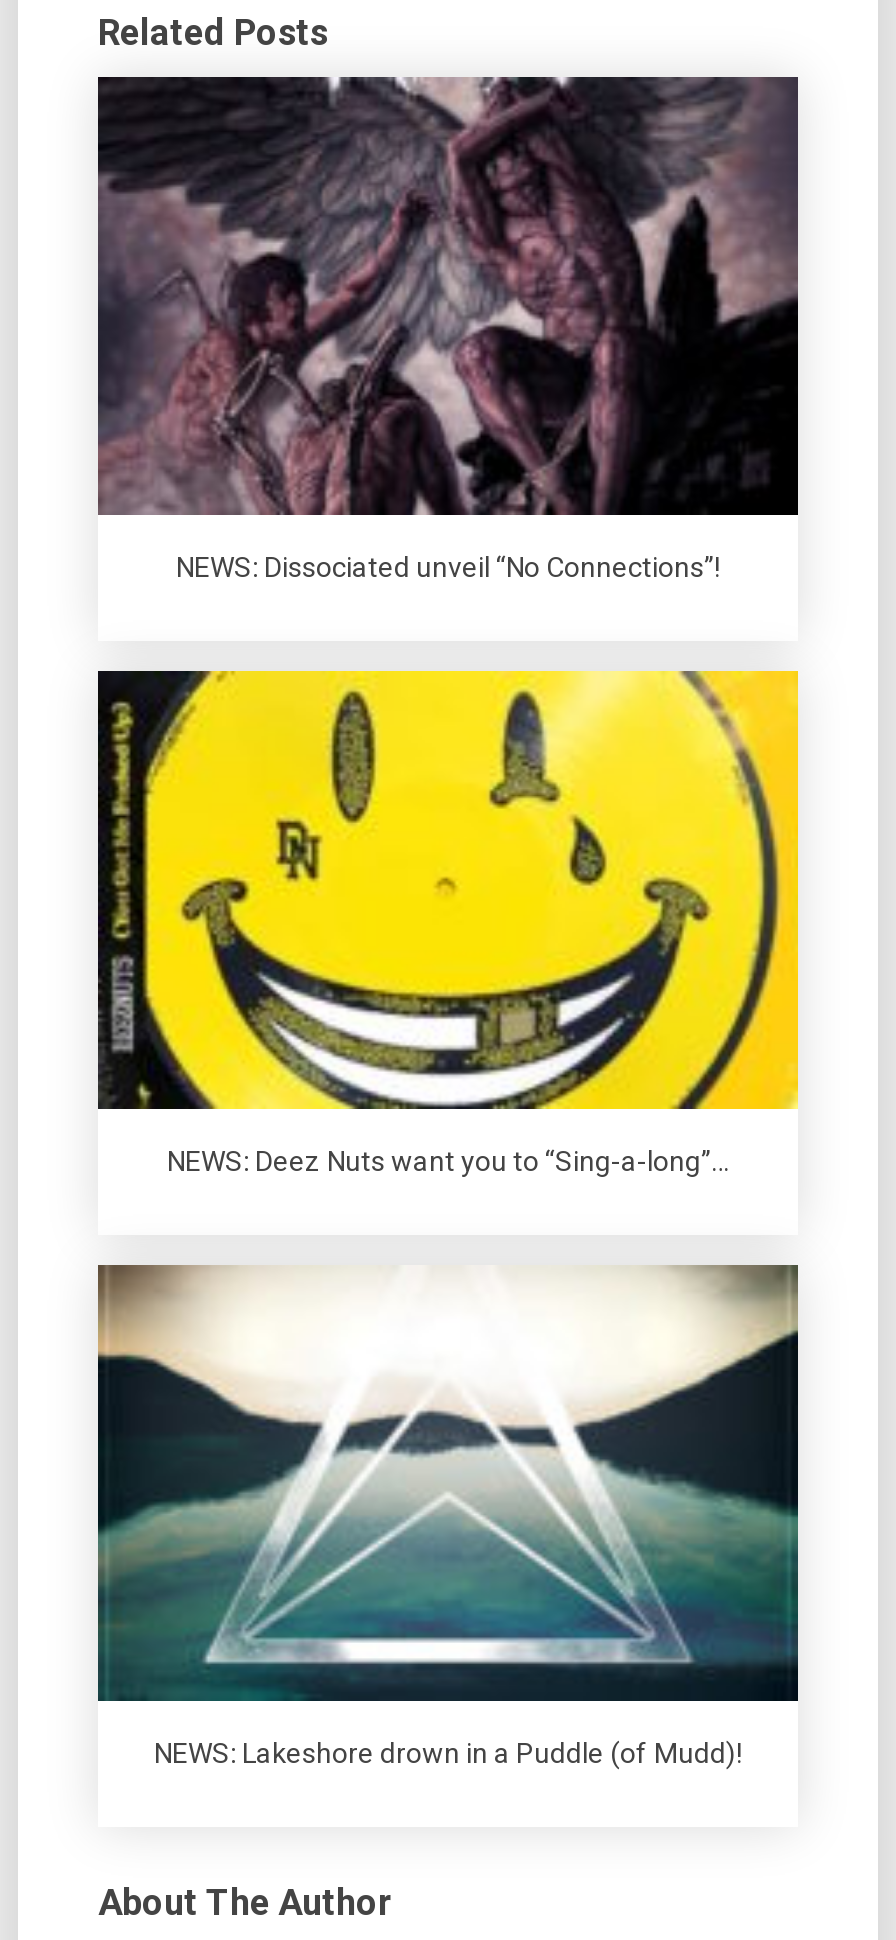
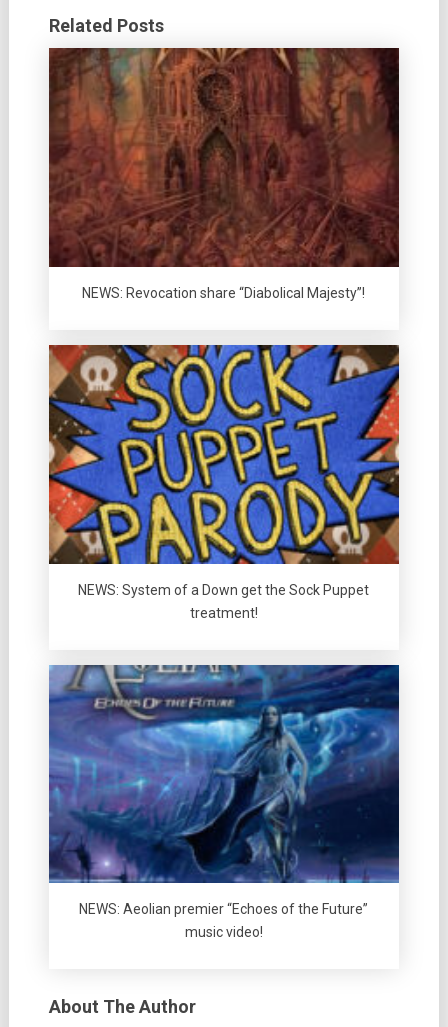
- [image]
- NEWS: Dissociated unveil “No Connections”!
+ [image]
+ NEWS: Revocation share “Diabolical Majesty”!

- [image]
- NEWS: Deez Nuts want you to “Sing-a-long”…
+ [image]
+ NEWS: System of a Down get the Sock Puppet
+ treatment!

- [image]
- NEWS: Lakeshore drown in a Puddle (of Mudd)!
+ [image]
+ NEWS: Aeolian premier “Echoes of the Future”
+ music video!
